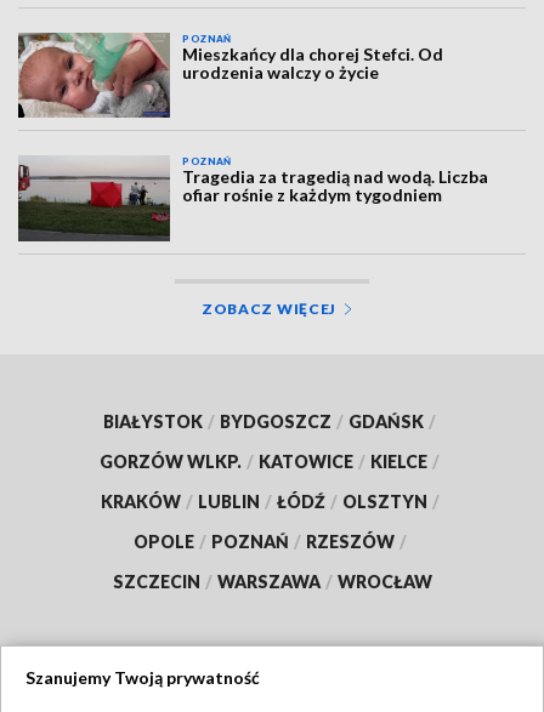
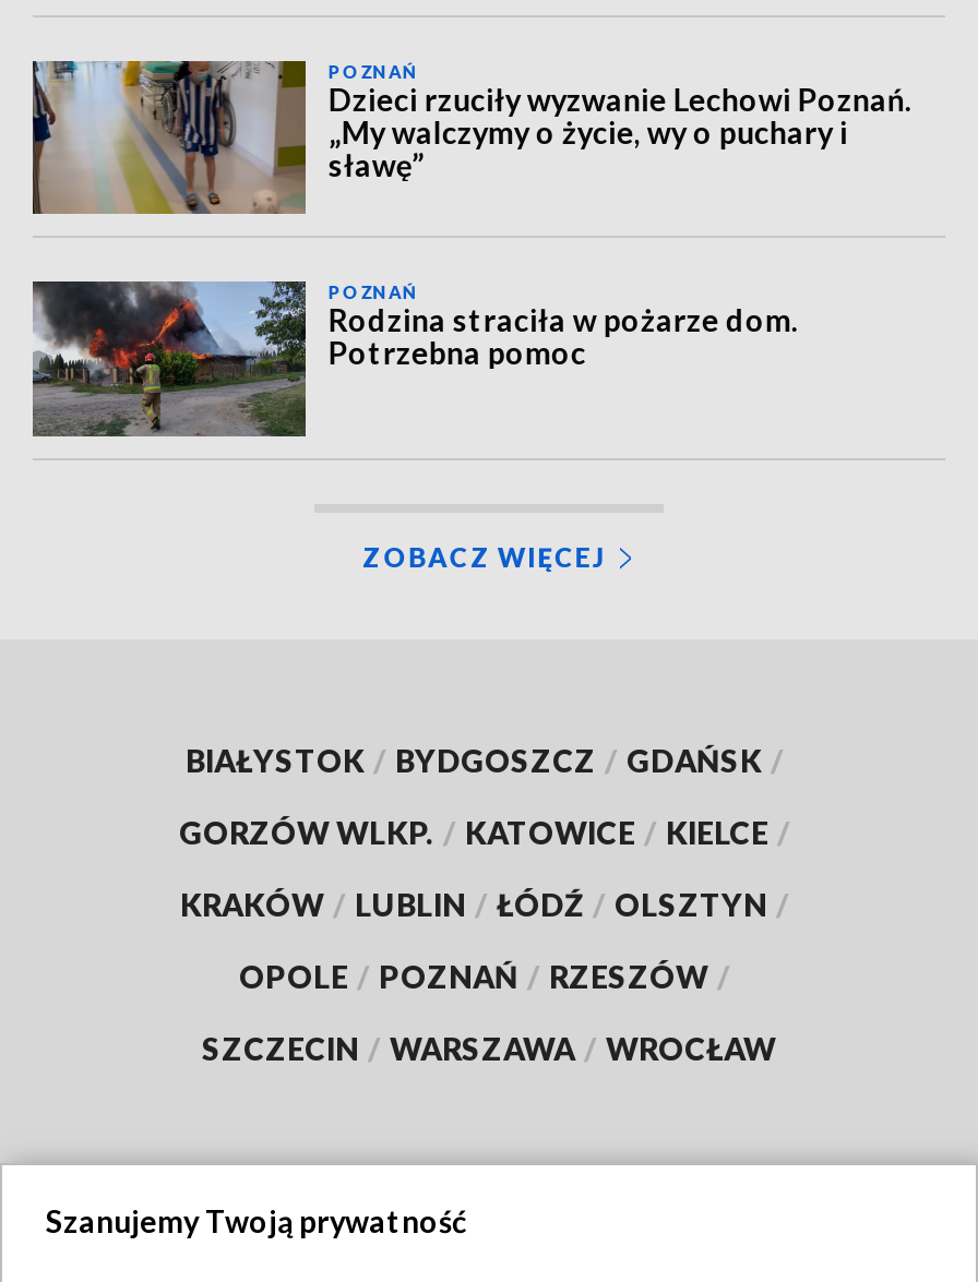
- [image]
- Mieszkańcy dla chorej Stefci. Od
- urodzenia walczy o życie
+ [image]
+ Dzieci rzuciły wyzwanie Lechowi Poznań.
+ „My walczymy o życie, wy o puchary i
+ sławę”

- [image]
- Tragedia za tragedią nad wodą. Liczba
- ofiar rośnie z każdym tygodniem
+ [image]
+ Rodzina straciła w pożarze dom.
+ Potrzebna pomoc
